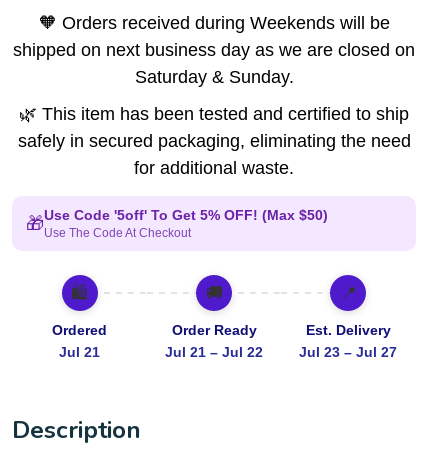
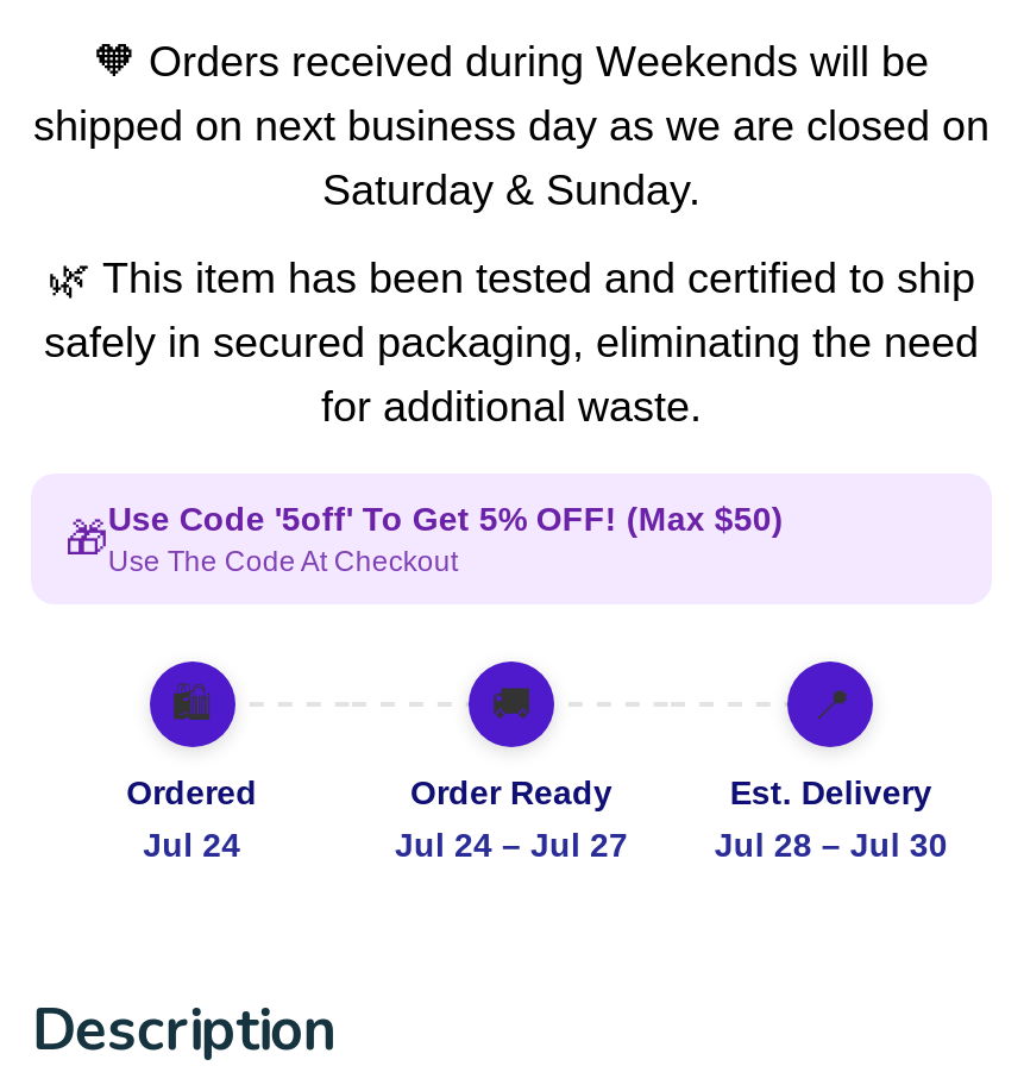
- Jul 21
+ Jul 24

- Jul 21 – Jul 22
+ Jul 24 – Jul 27

- Jul 23 – Jul 27
+ Jul 28 – Jul 30
